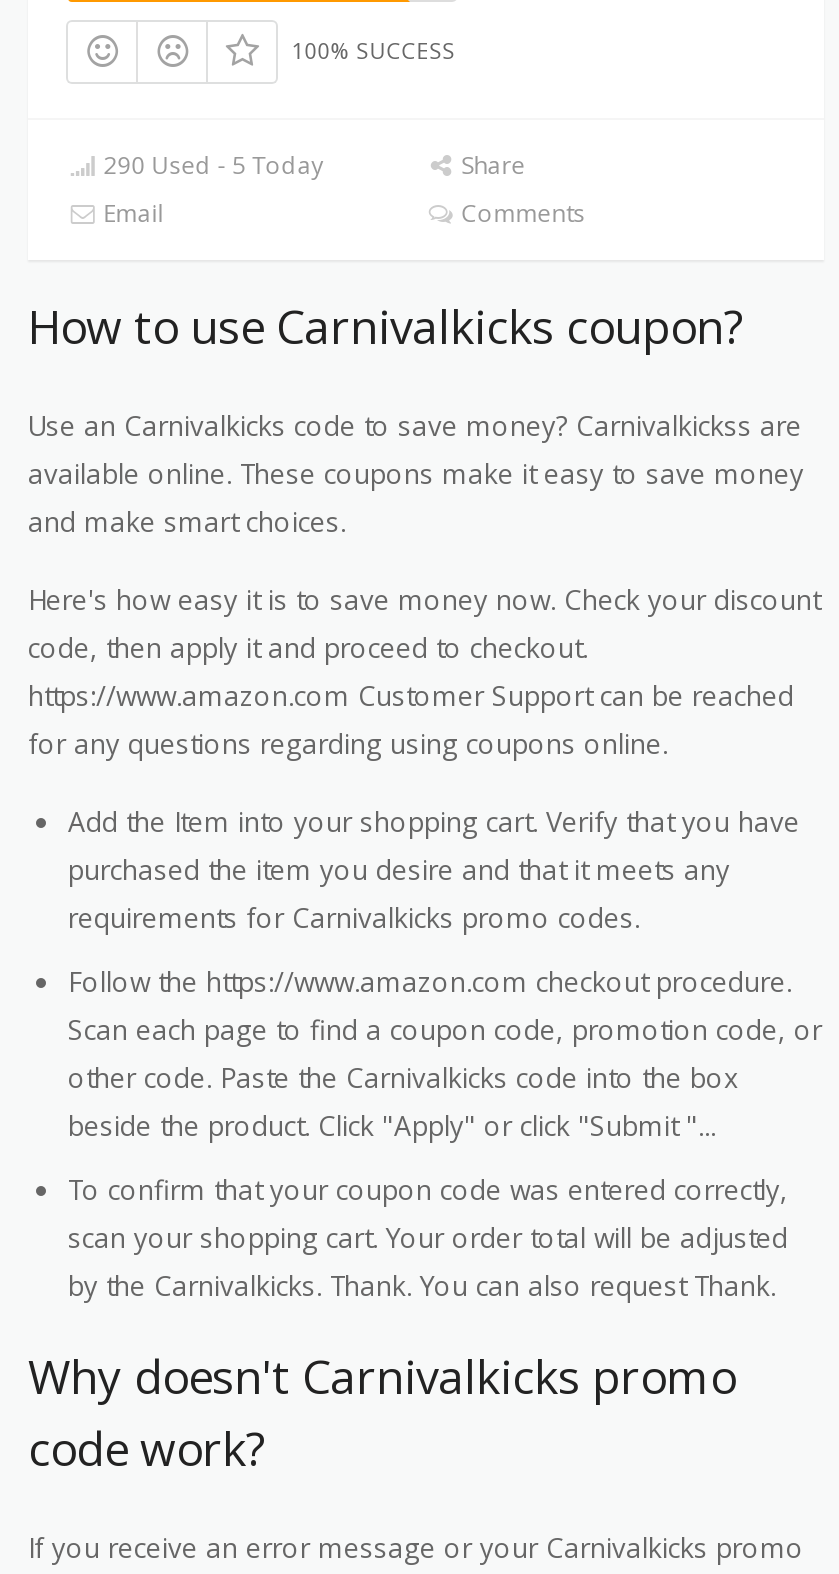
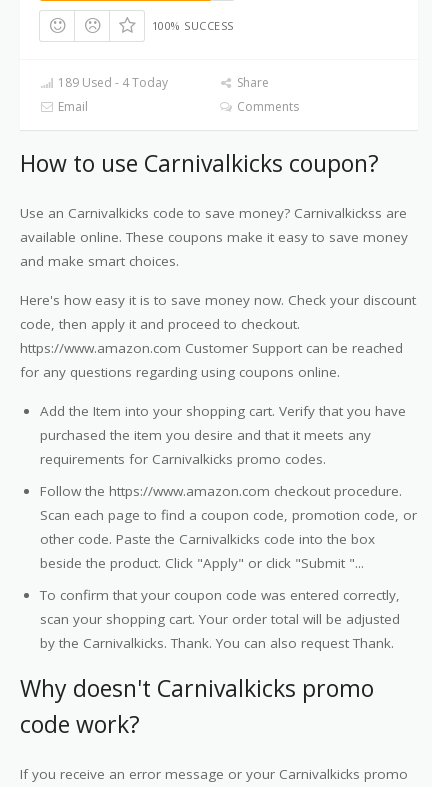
- 290 Used - 5 Today
+ 189 Used - 4 Today
